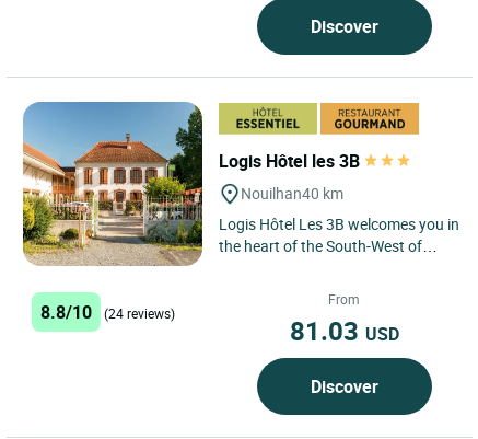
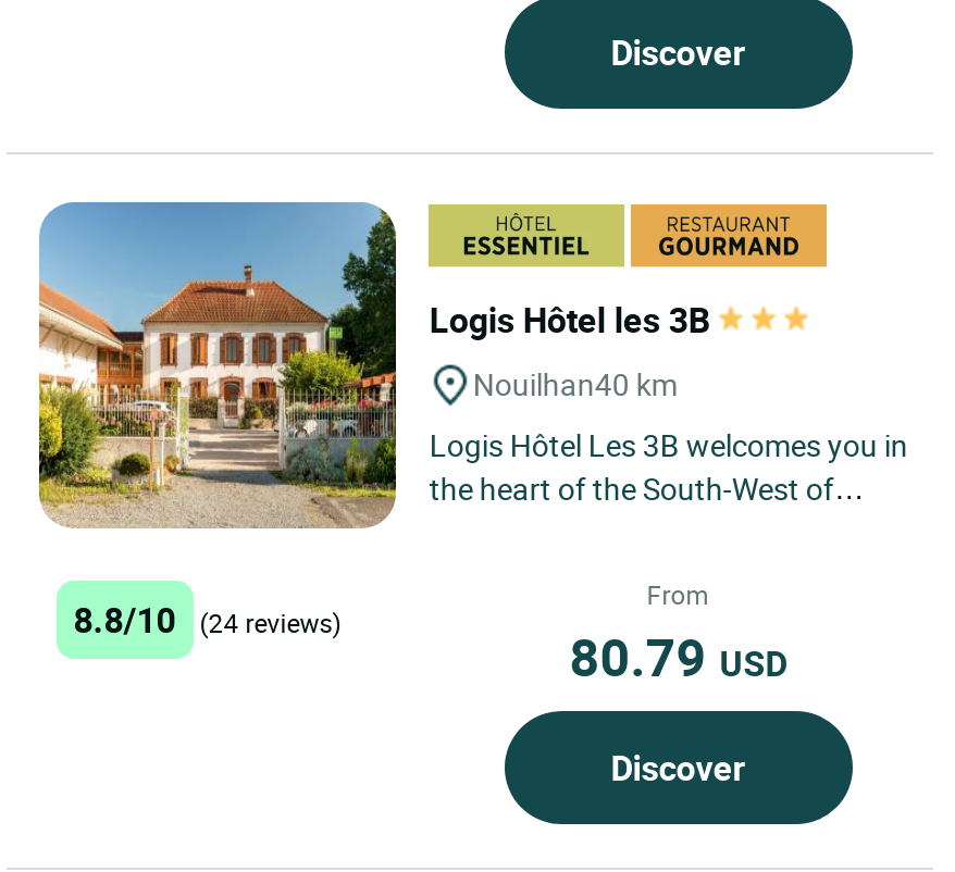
- 81.03 USD
+ 80.79 USD
